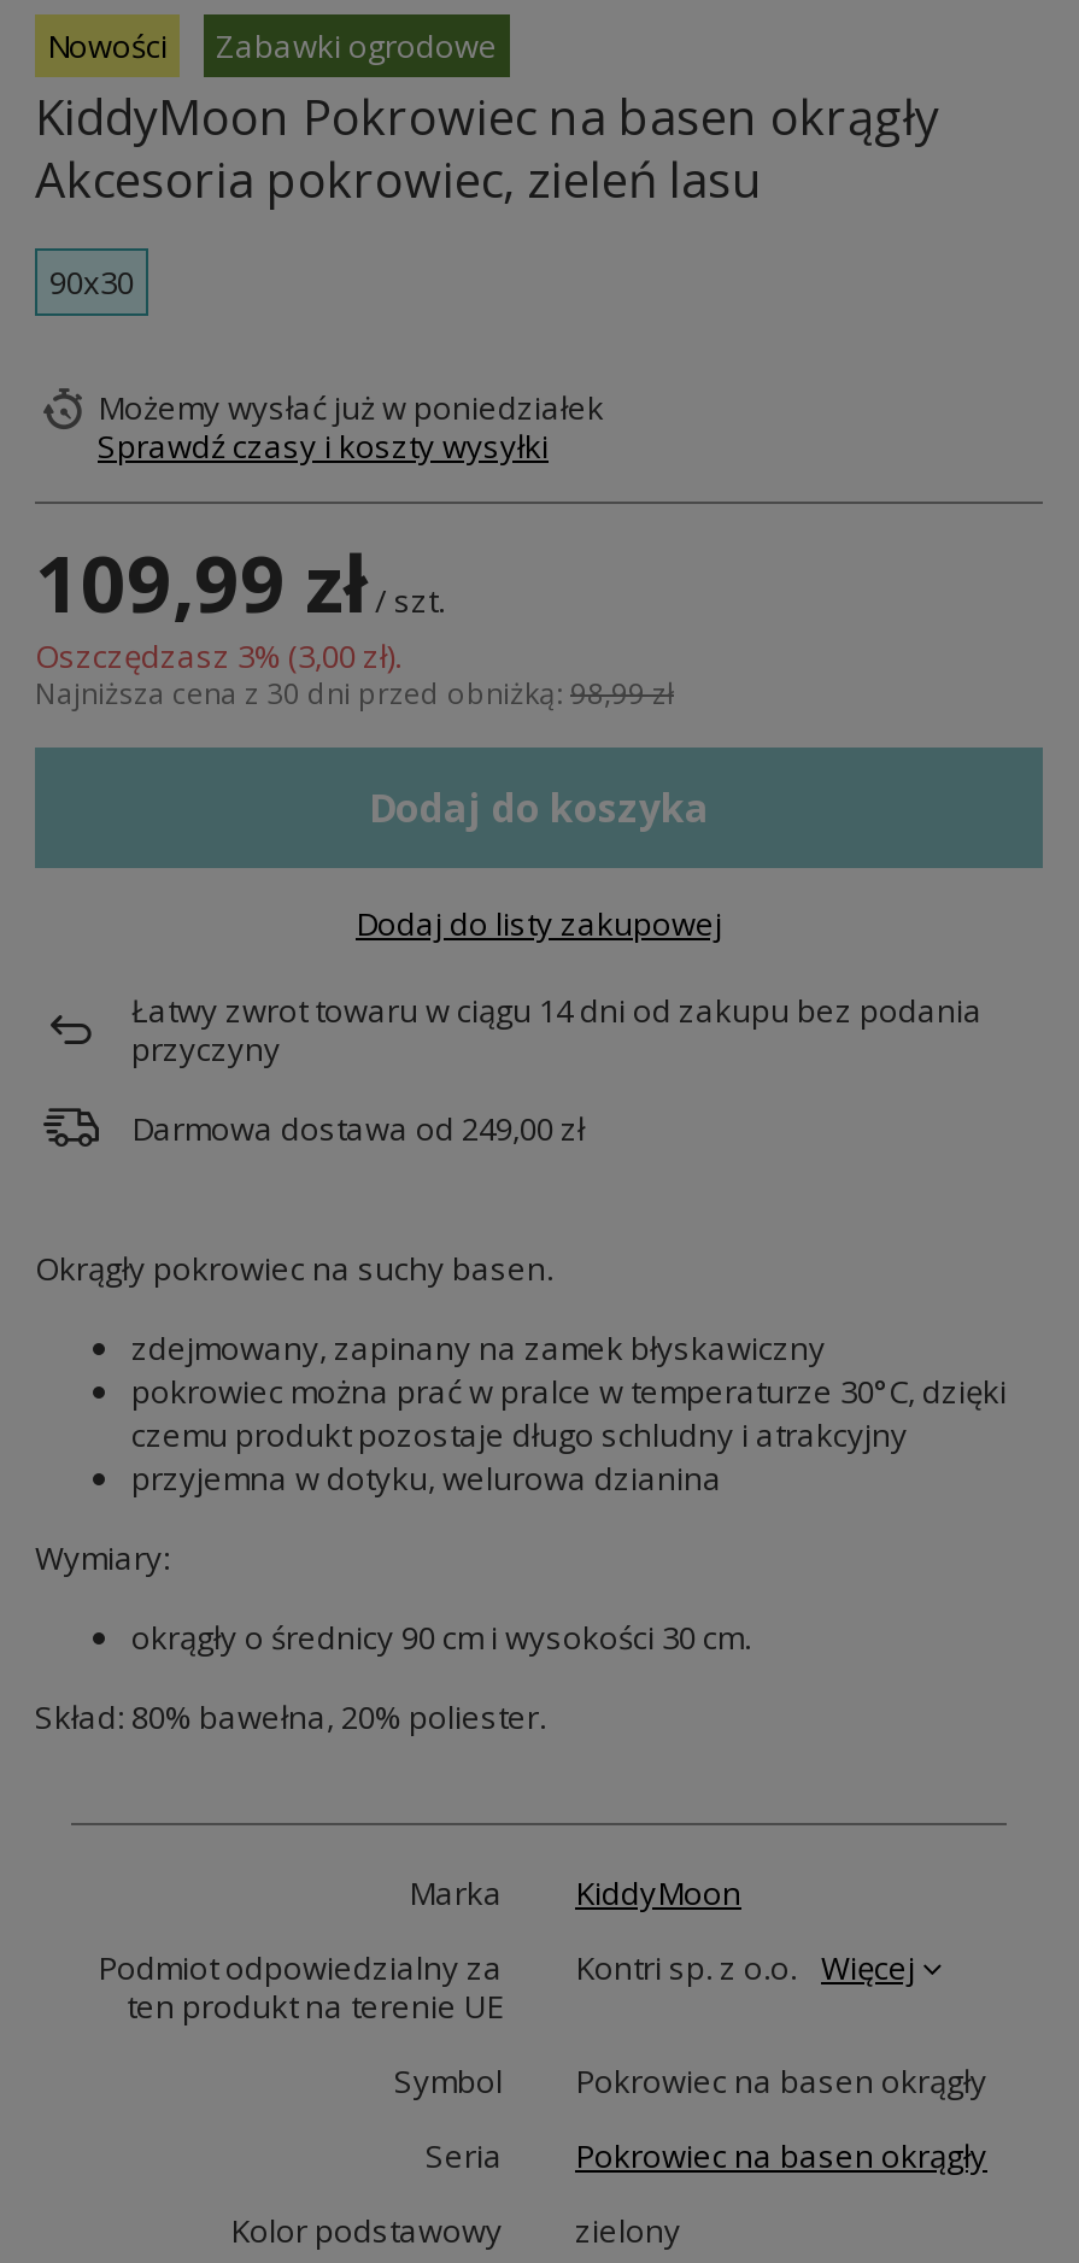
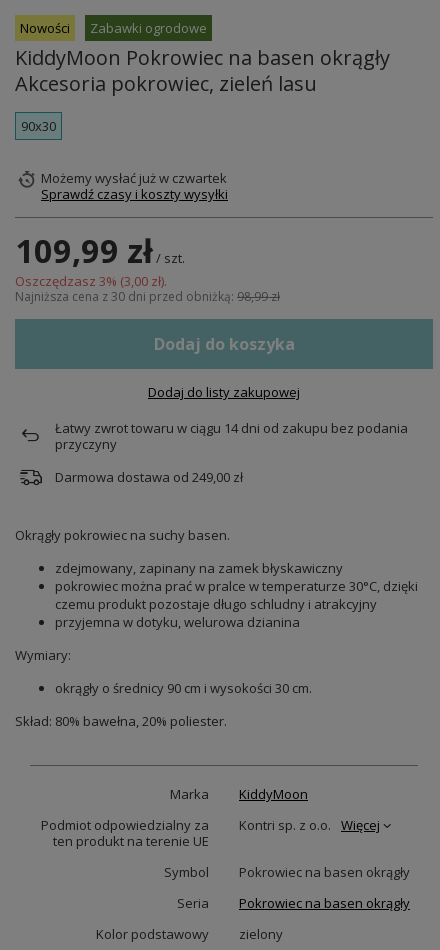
- Możemy wysłać już w poniedziałek
+ Możemy wysłać już w czwartek
